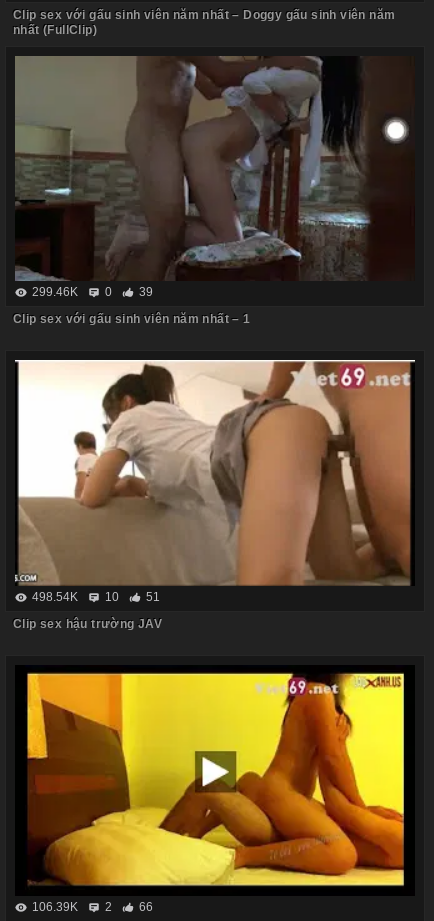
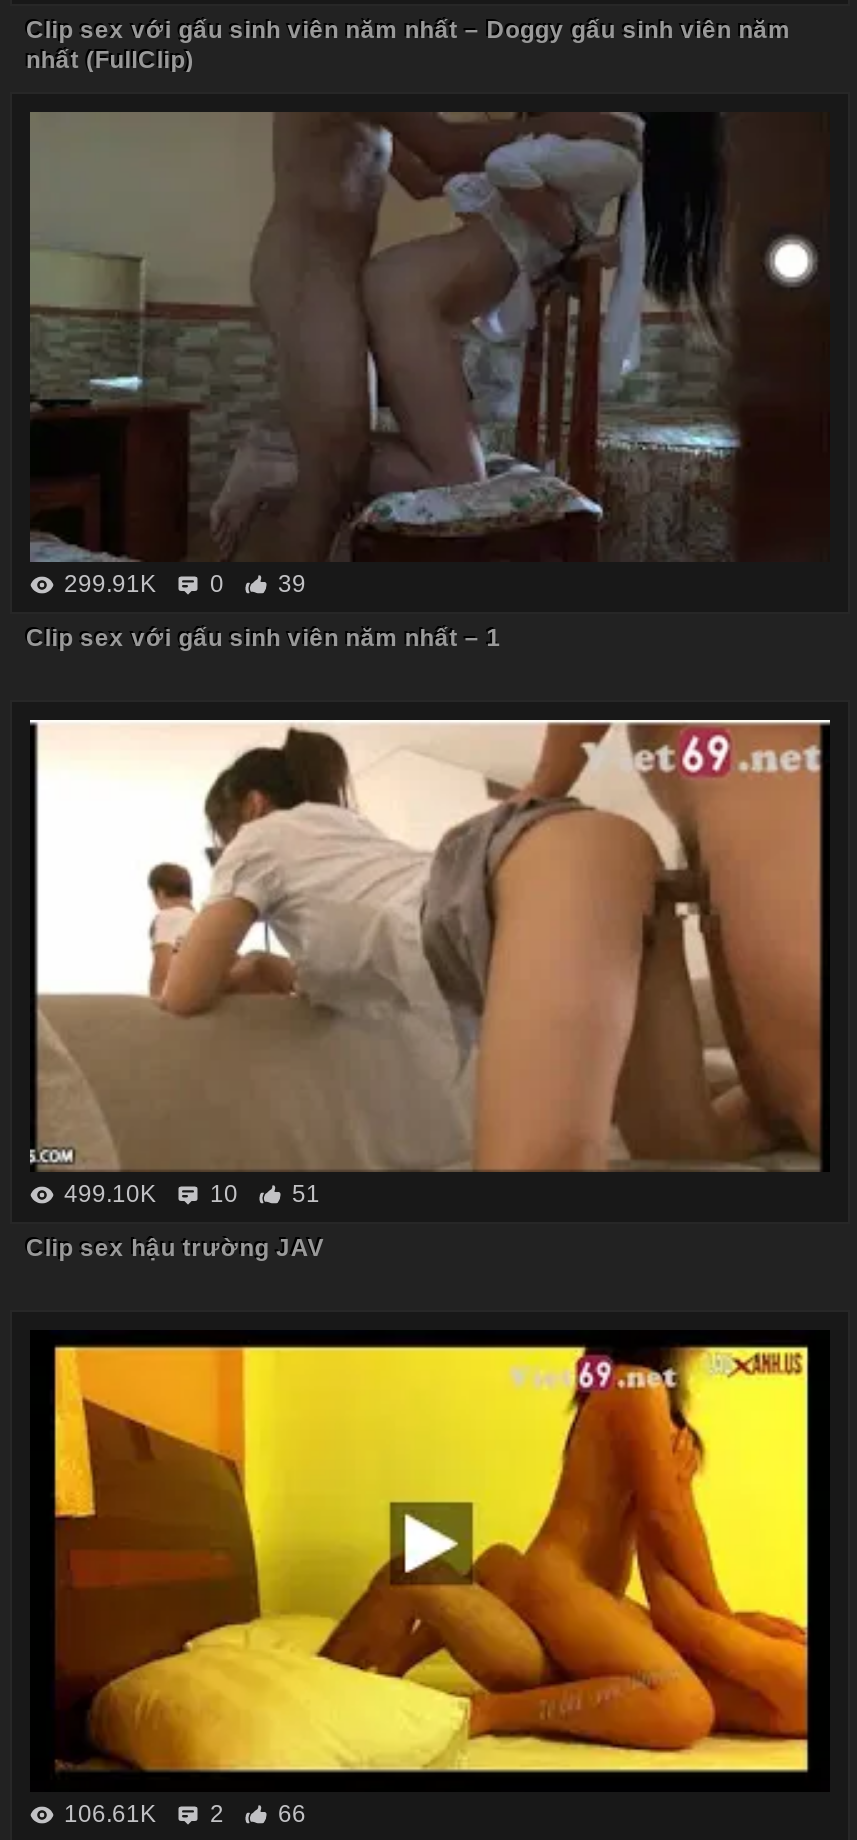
- 299.46K 0 39
+ 299.91K 0 39

- 498.54K 10 51
+ 499.10K 10 51

- 106.39K 2 66
+ 106.61K 2 66
